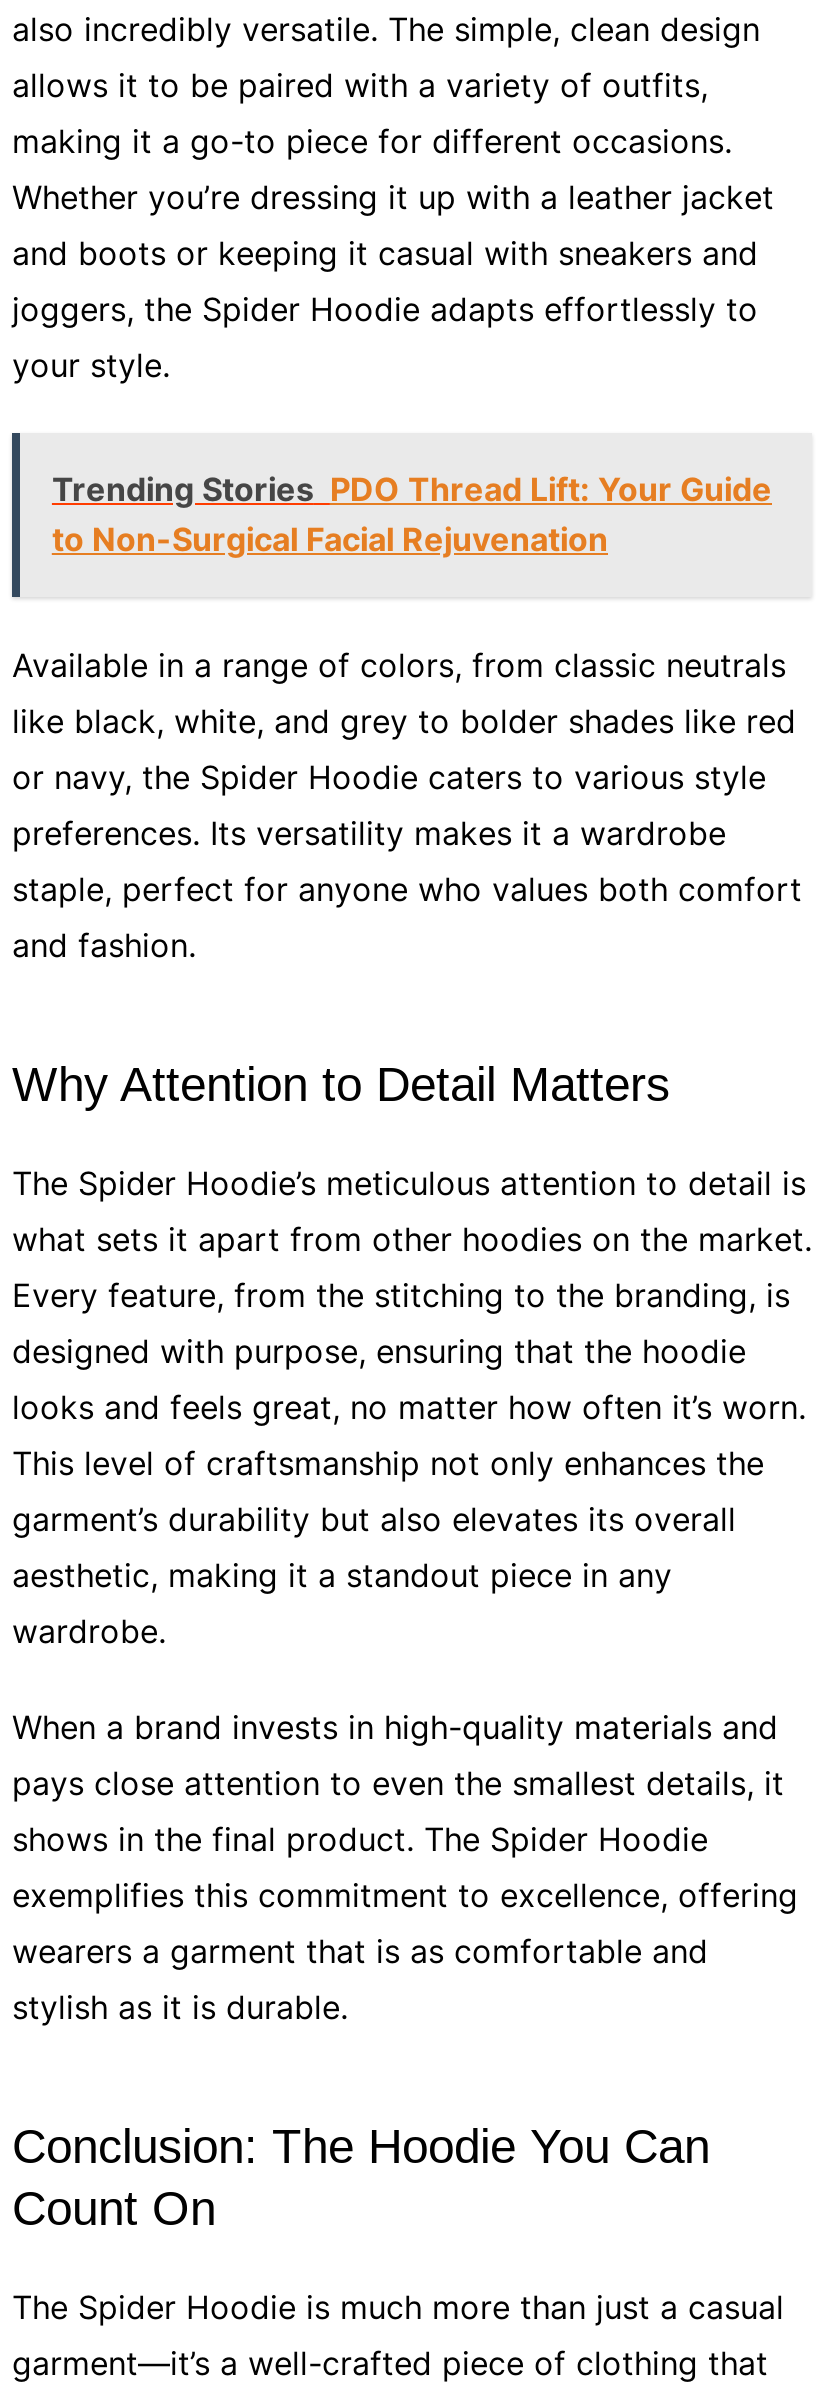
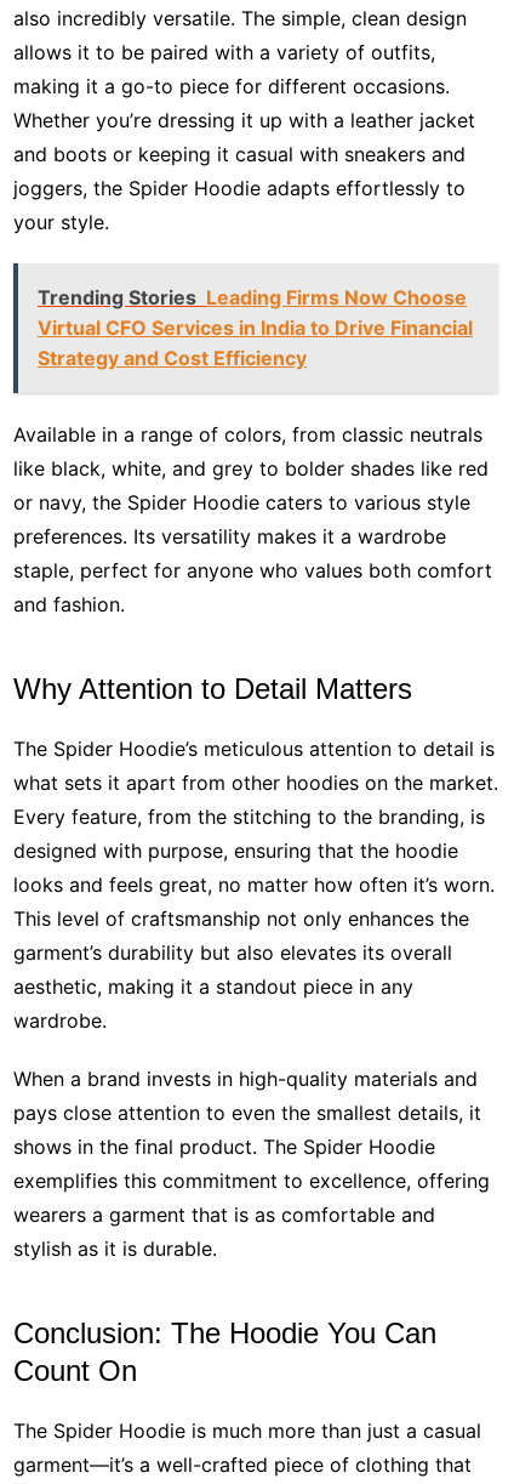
- Trending Stories PDO Thread Lift: Your Guide
- to Non-Surgical Facial Rejuvenation
+ Trending Stories Leading Firms Now Choose
+ Virtual CFO Services in India to Drive Financial
+ Strategy and Cost Efficiency
